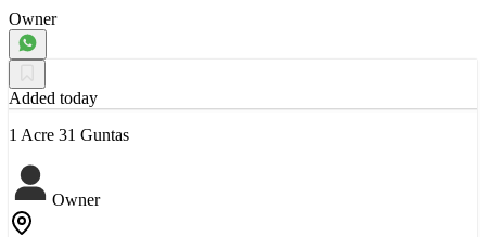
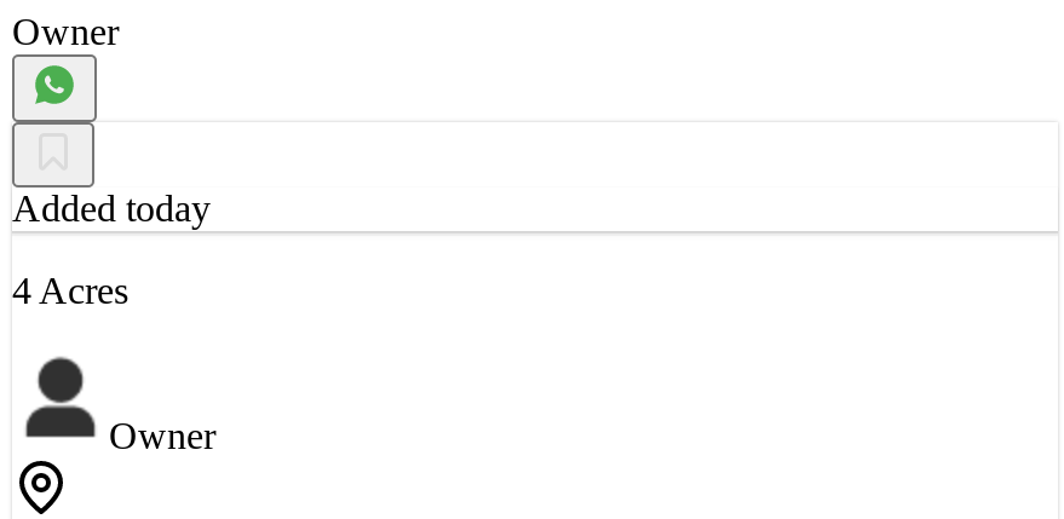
- 1 Acre 31 Guntas
+ 4 Acres
